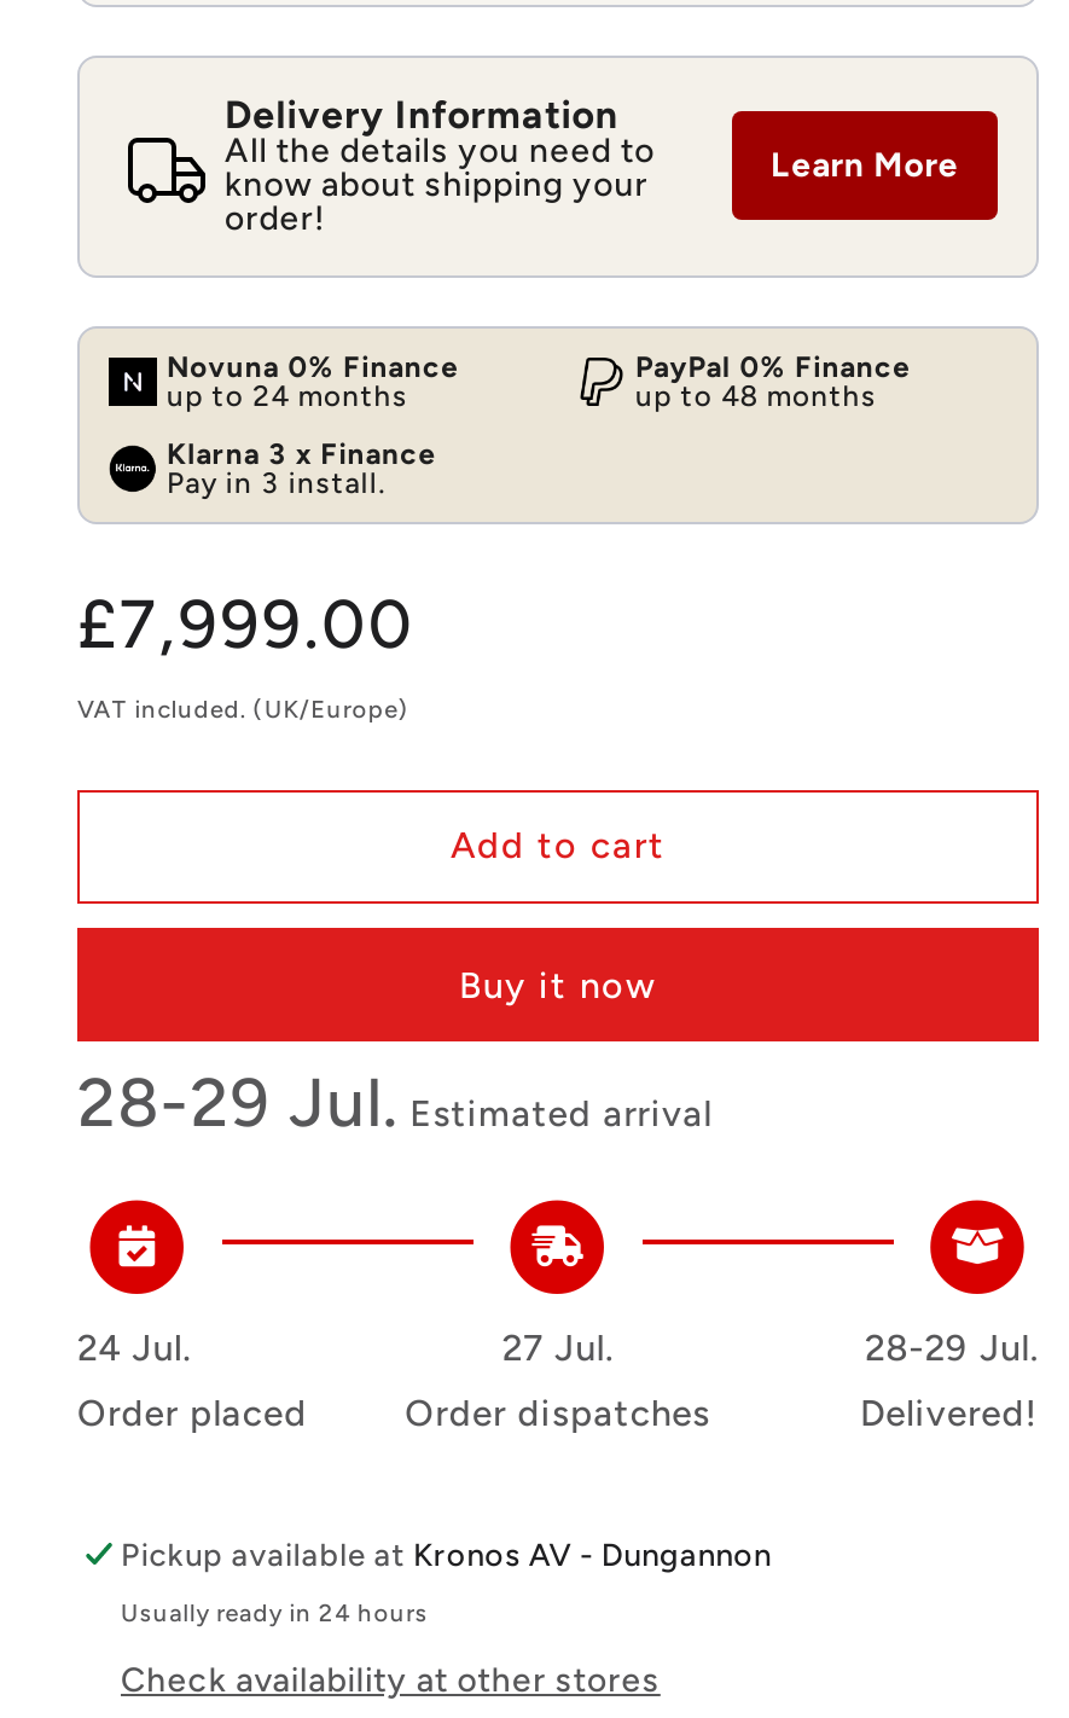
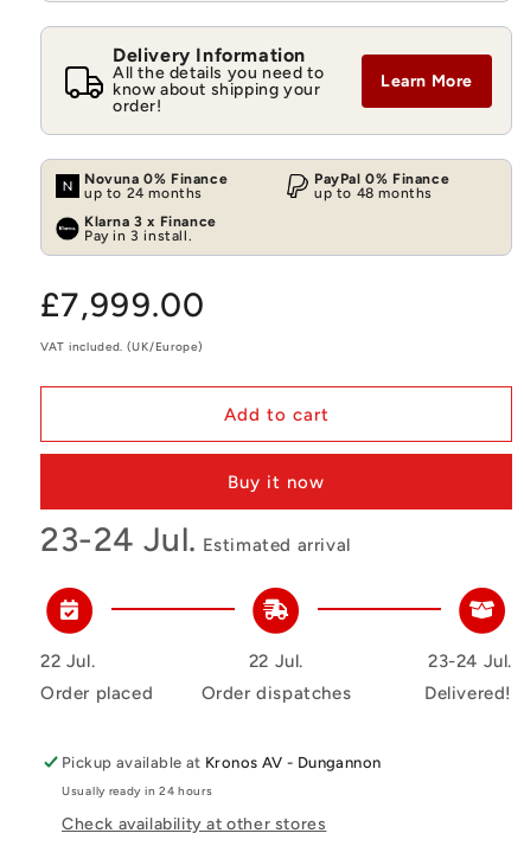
- 28-29 Jul. Estimated arrival
+ 23-24 Jul. Estimated arrival

- 24 Jul.
+ 22 Jul.

- 27 Jul.
+ 22 Jul.

- 28-29 Jul.
+ 23-24 Jul.
